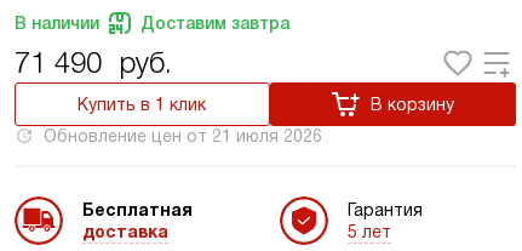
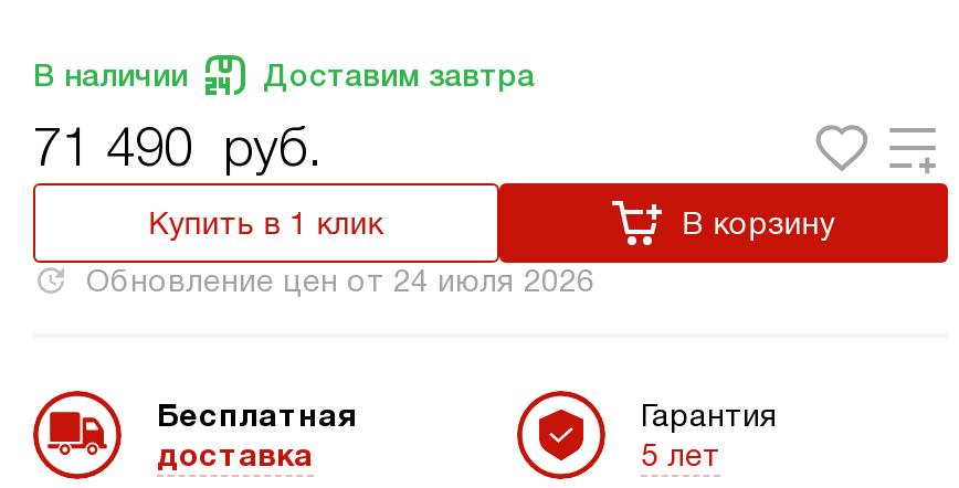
- Обновление цен от21 июля 2026
+ Обновление цен от24 июля 2026
